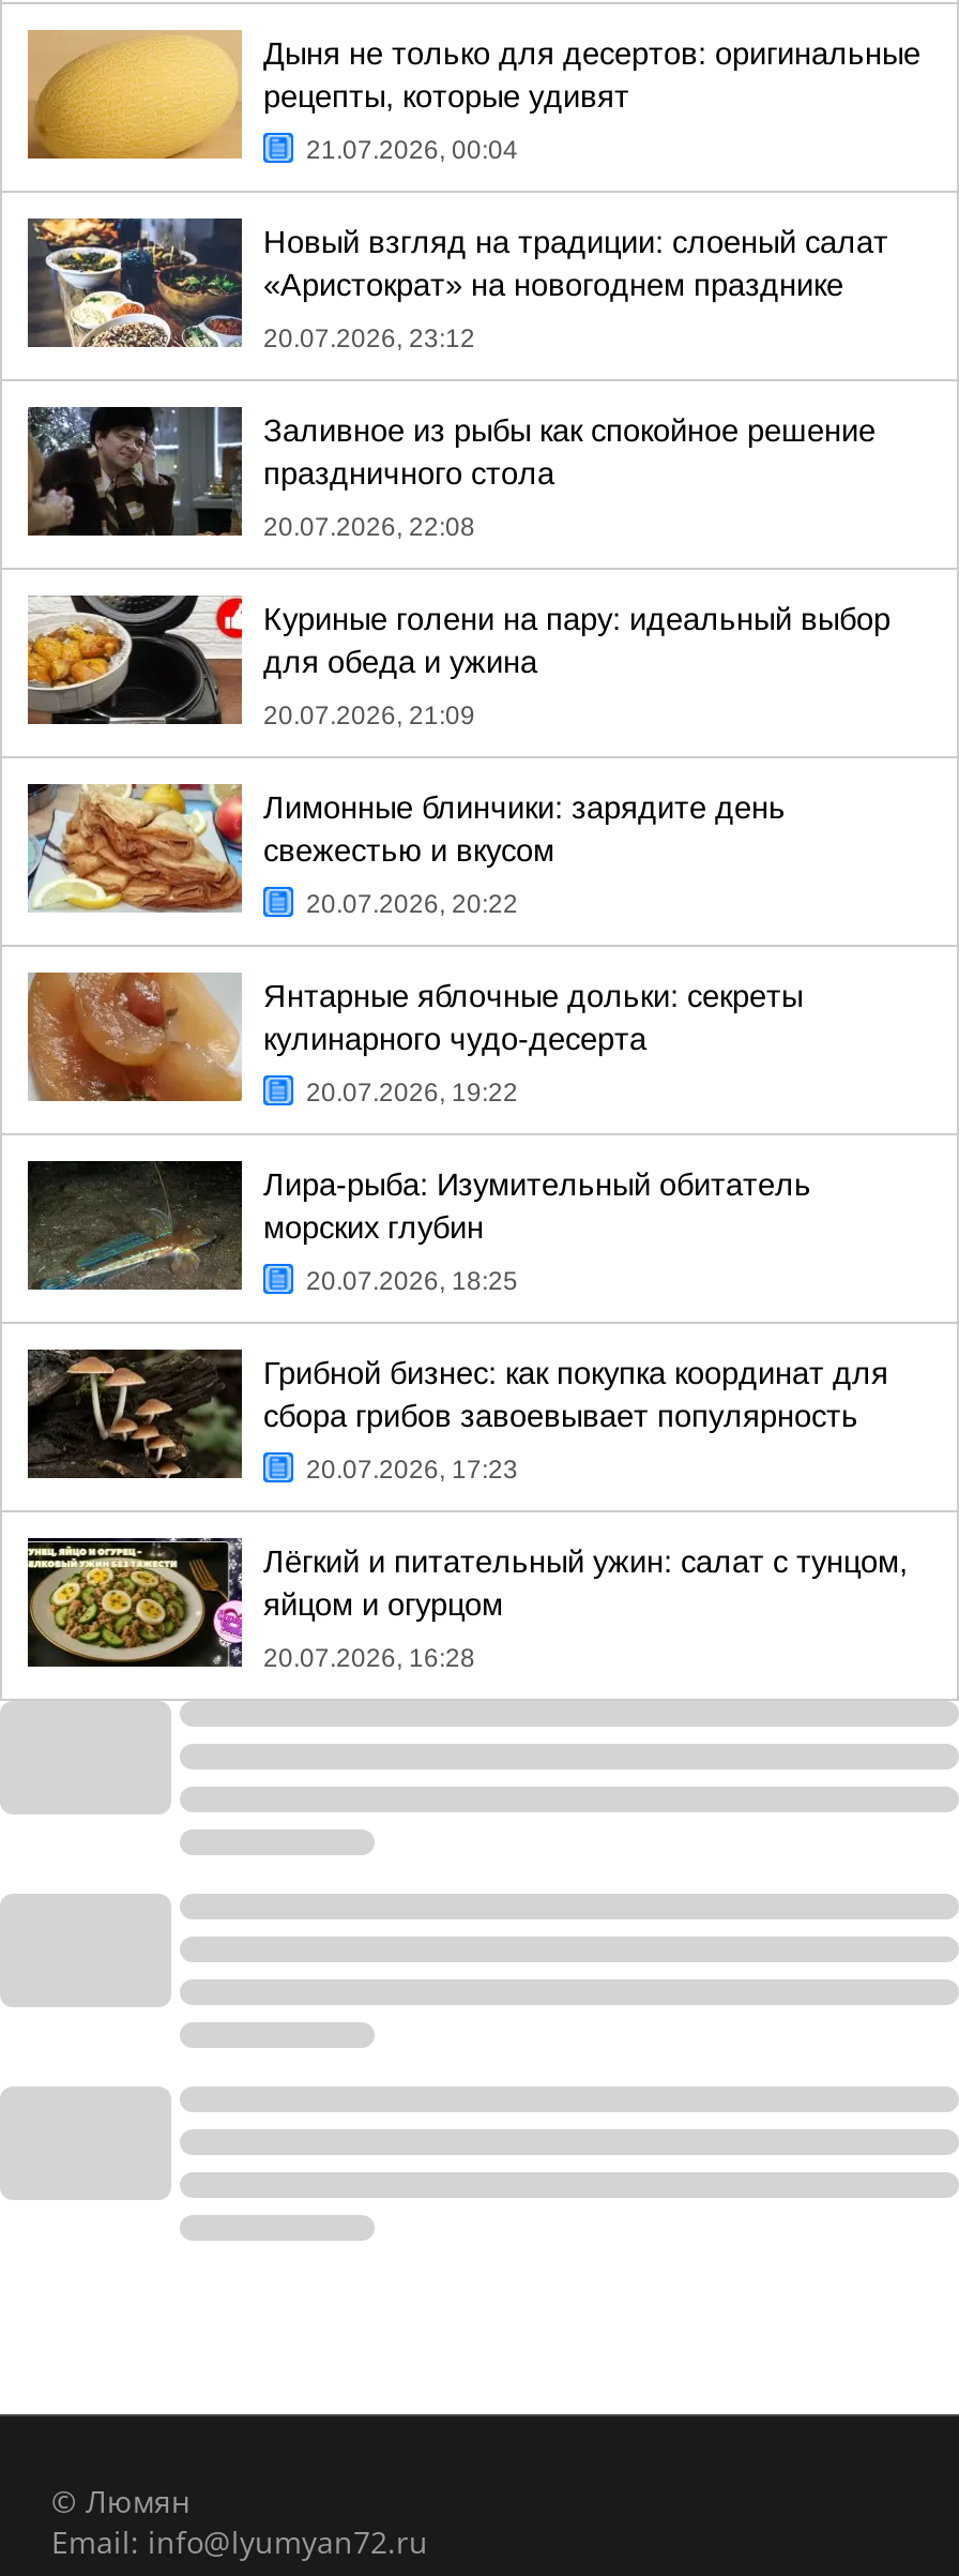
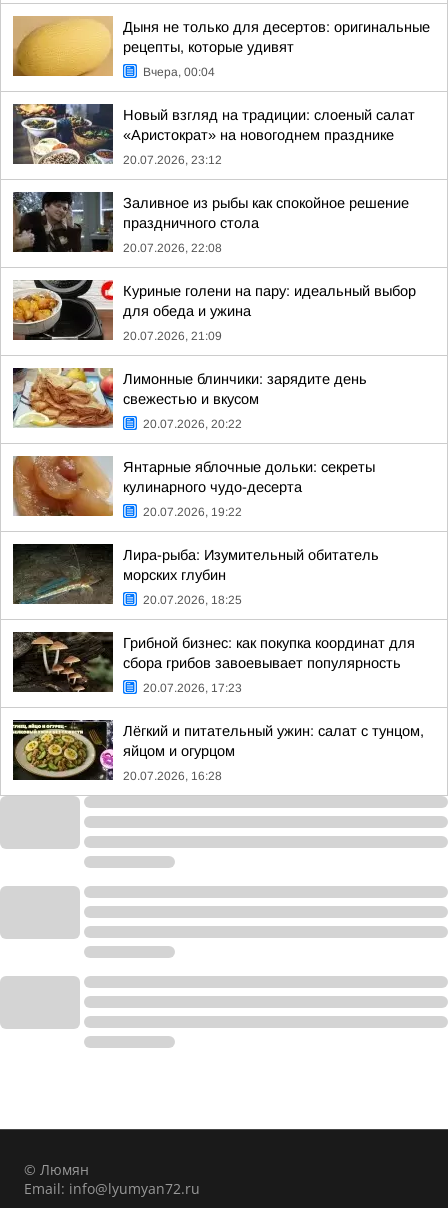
- 21.07.2026, 00:04
+ Вчера, 00:04
